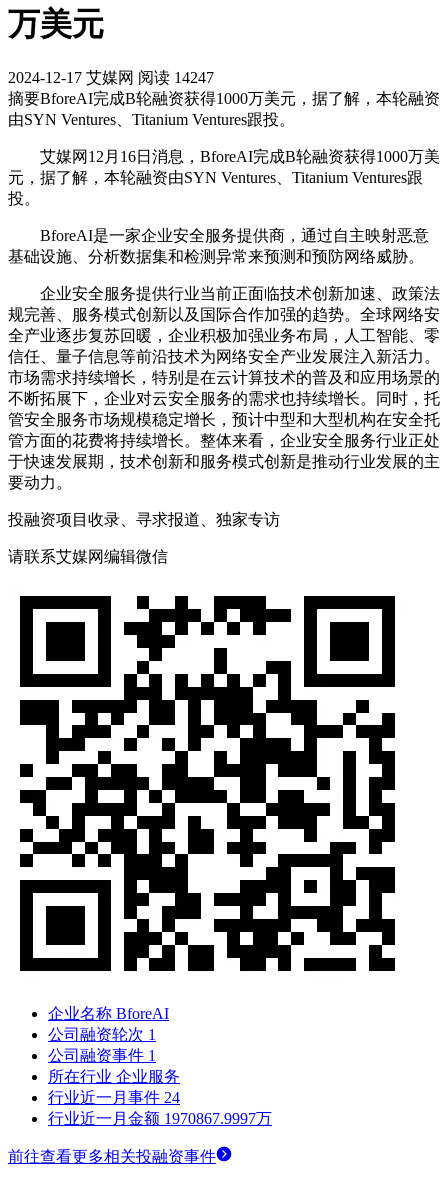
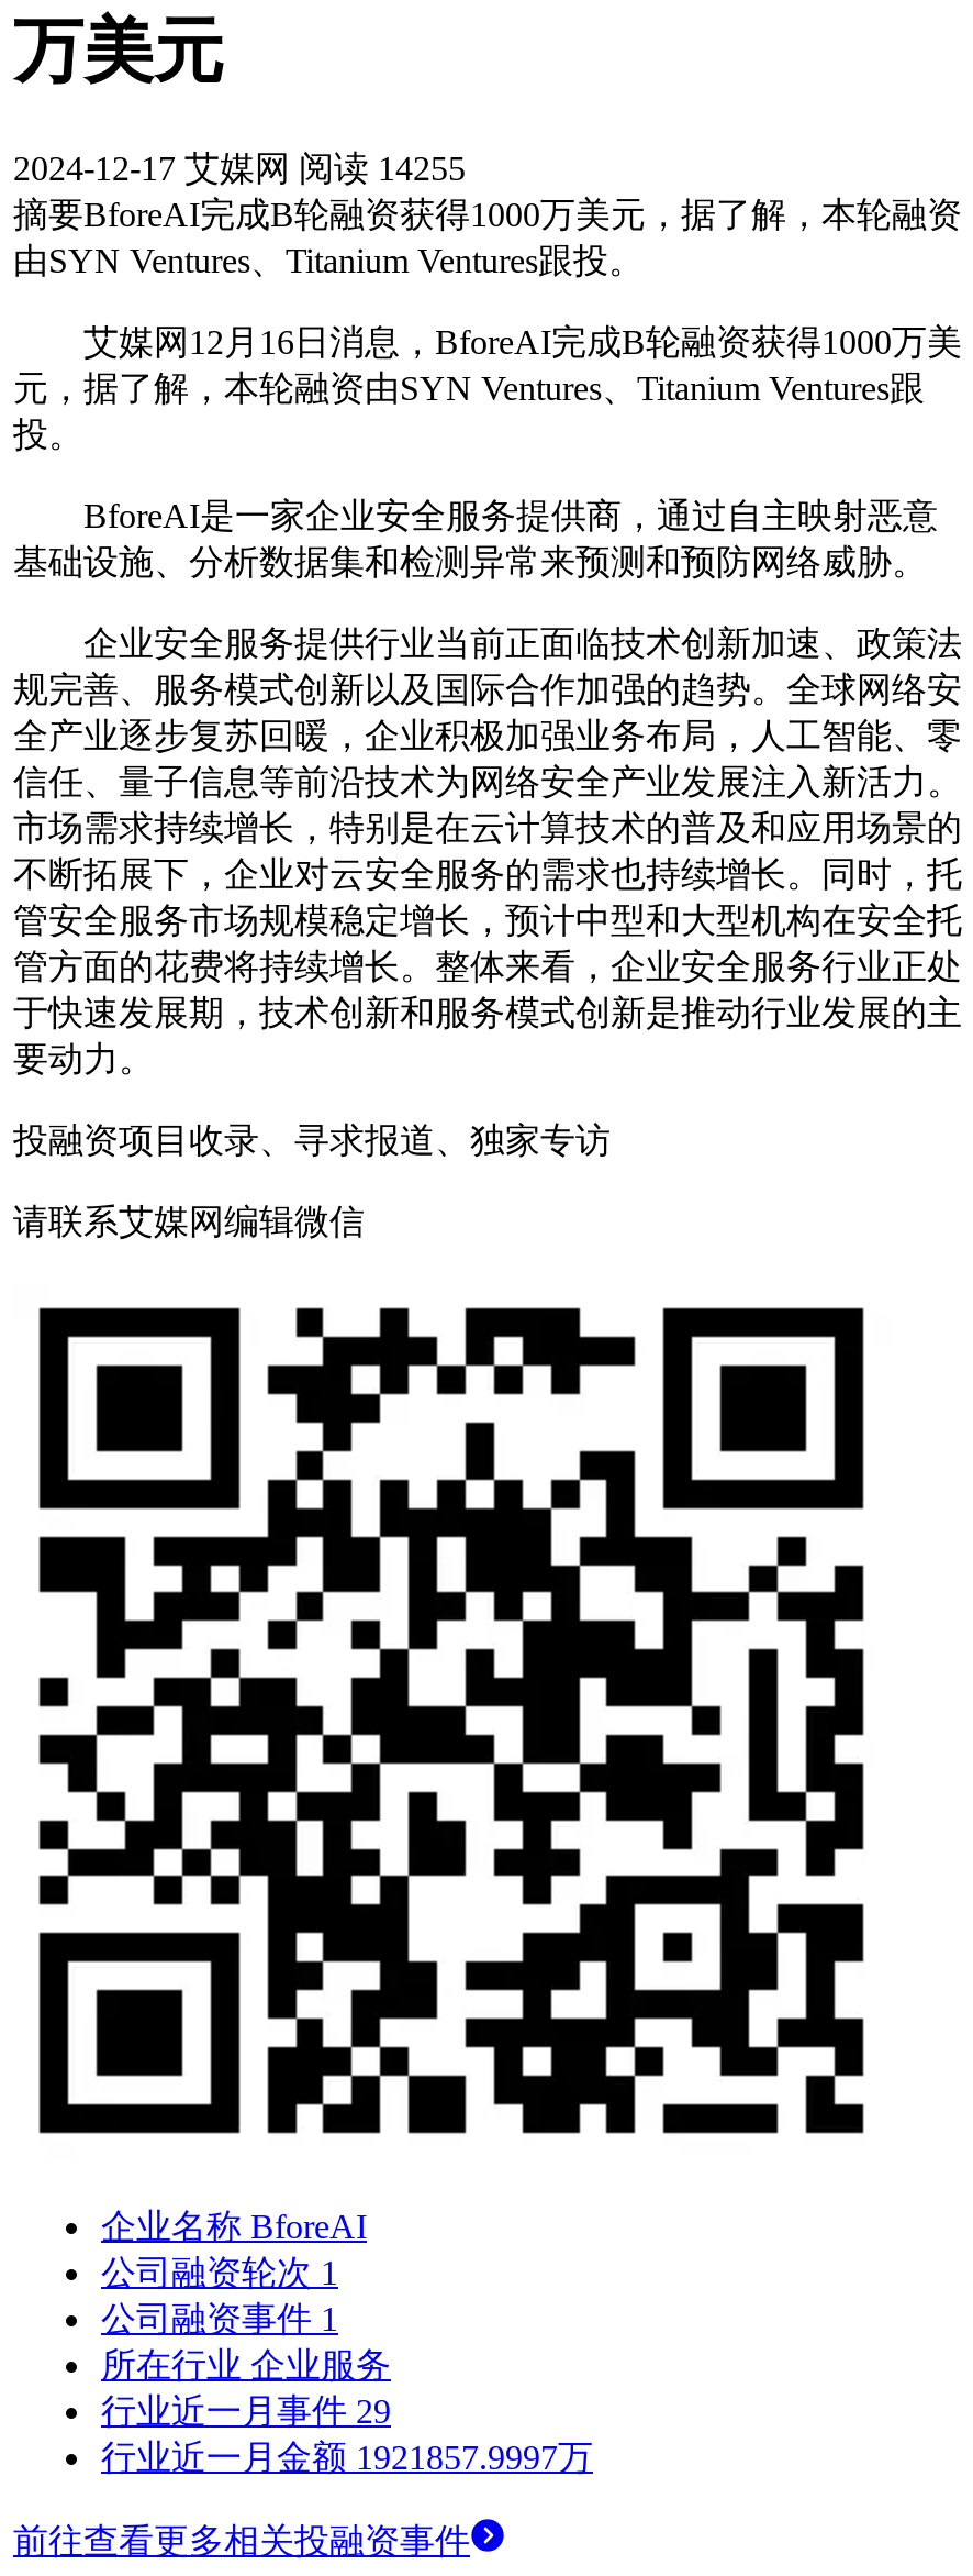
- 2024-12-17 艾媒网 阅读 14247
+ 2024-12-17 艾媒网 阅读 14255

- 行业近一月事件 24
+ 行业近一月事件 29

- 行业近一月金额 1970867.9997万
+ 行业近一月金额 1921857.9997万
